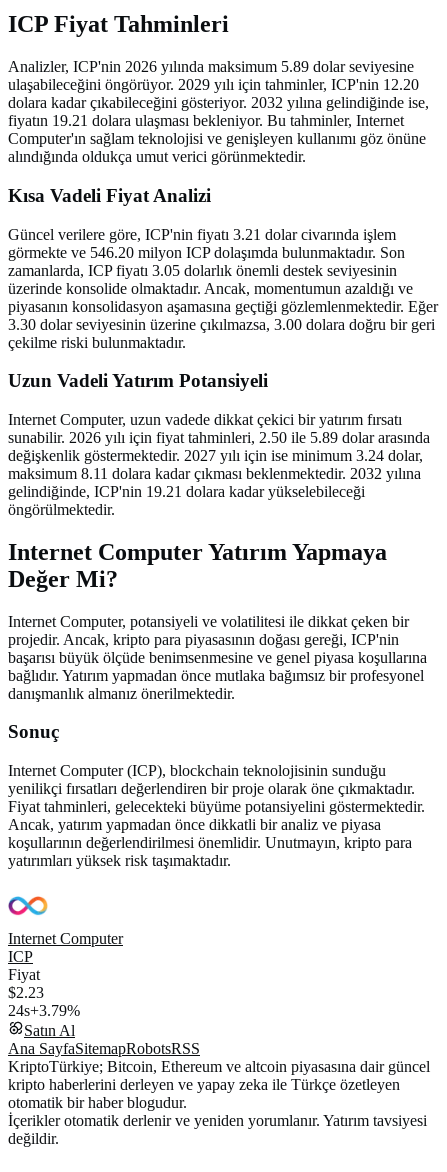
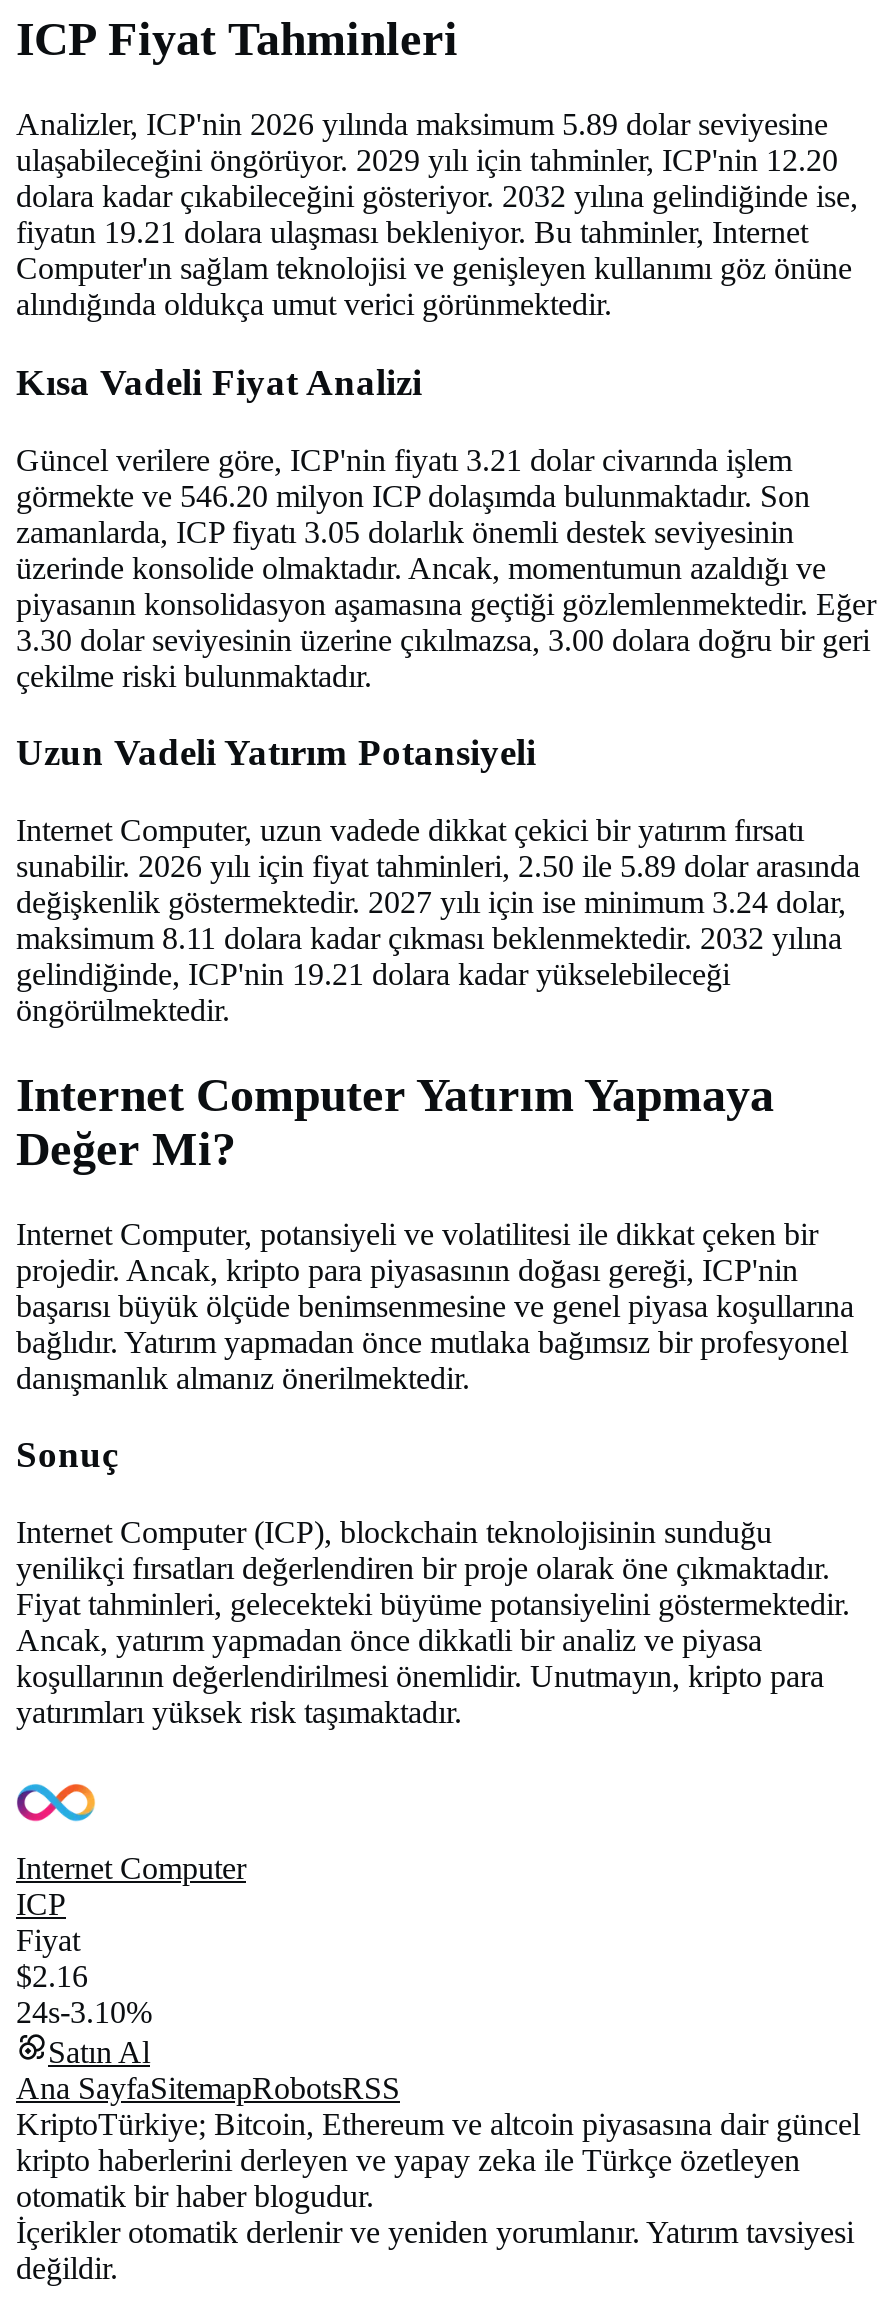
- $2.23
+ $2.16

- 24s+3.79%
+ 24s-3.10%
